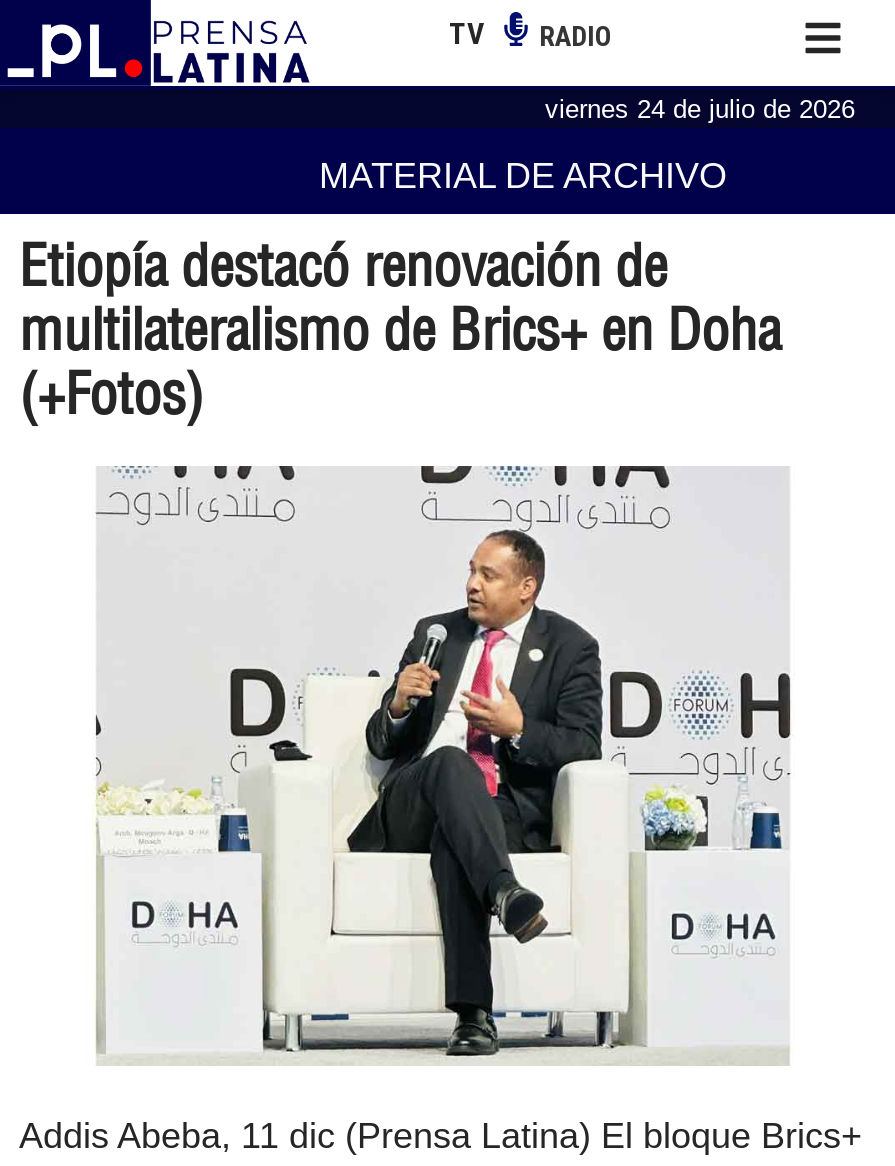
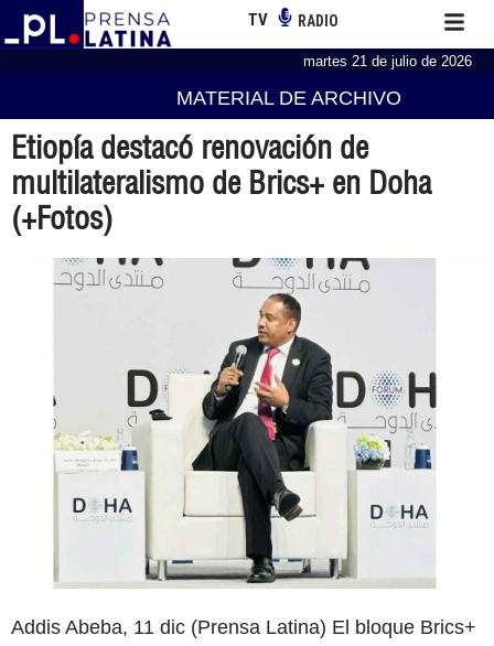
- viernes 24 de julio de 2026
+ martes 21 de julio de 2026
